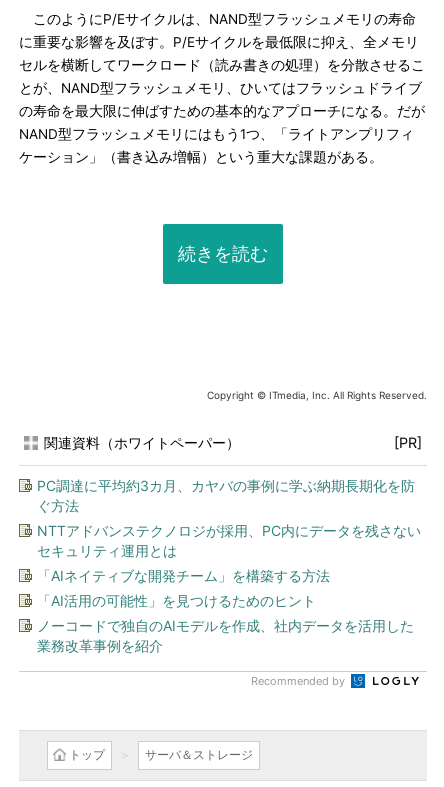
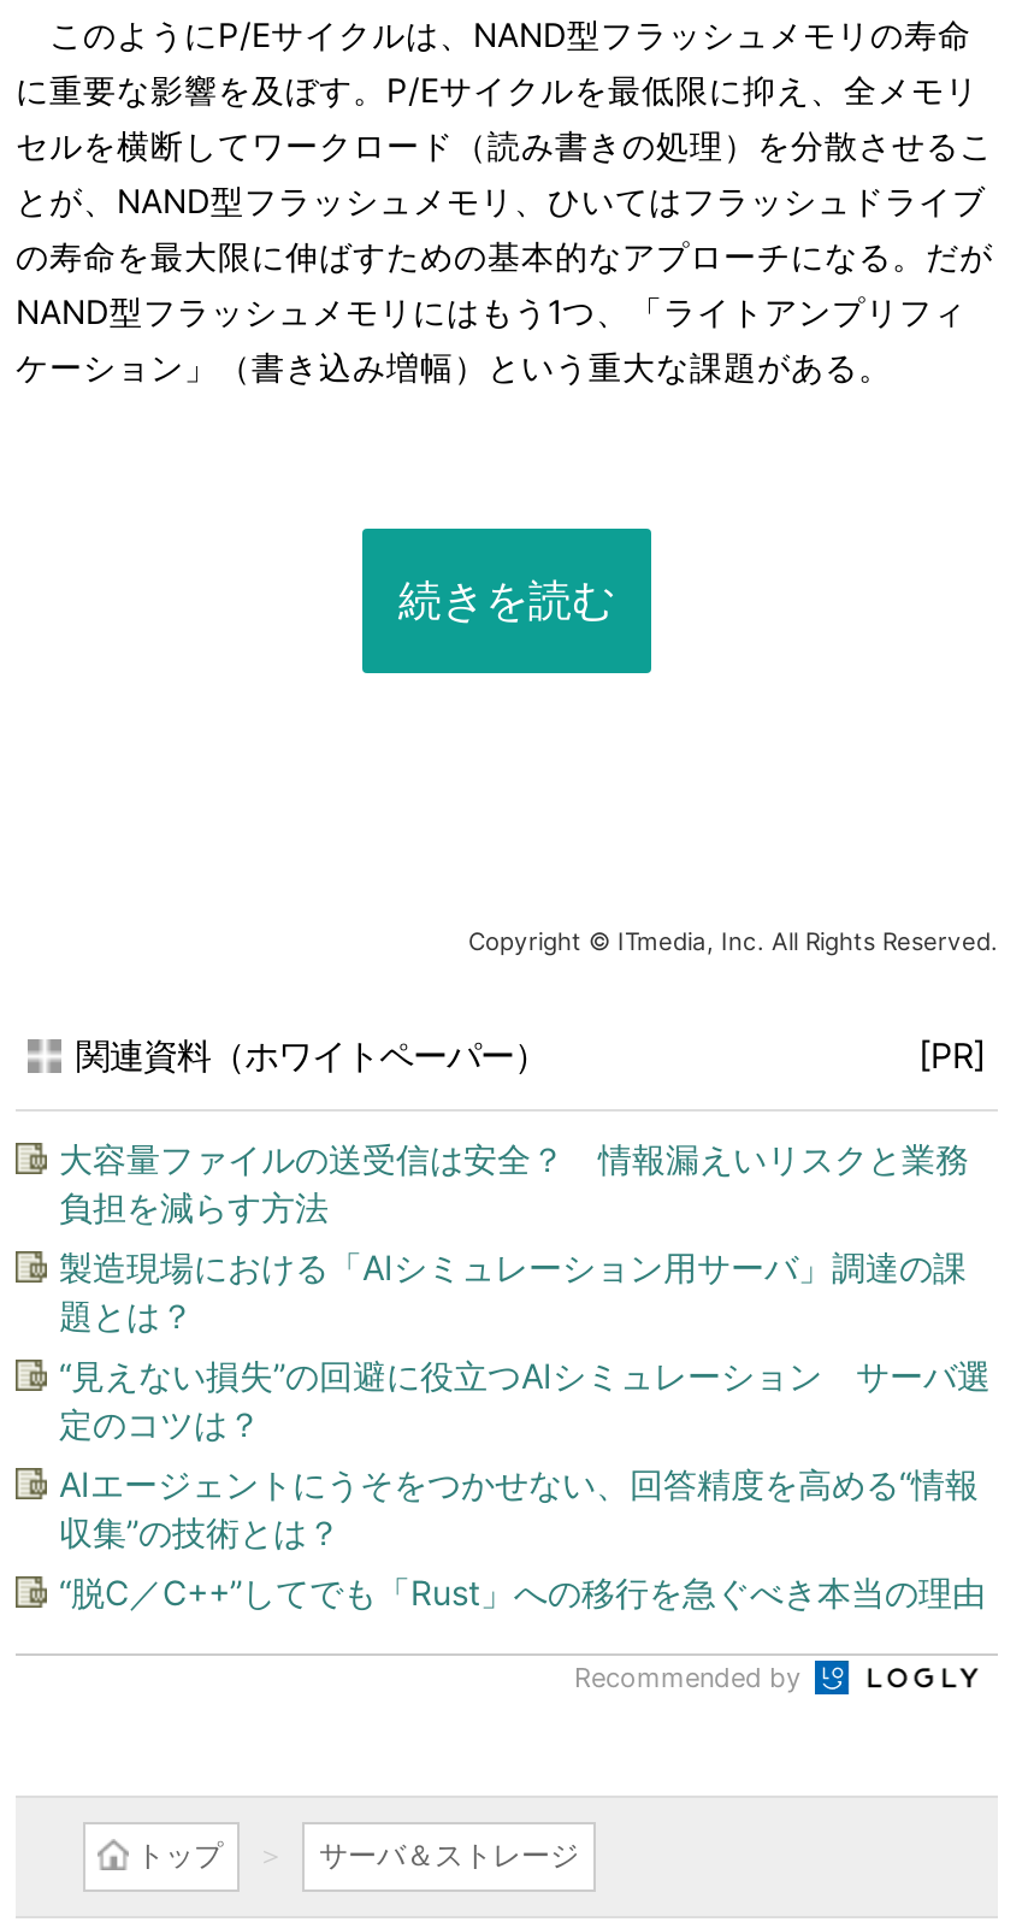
- PC調達に平均約3カ月、カヤバの事例に学ぶ納期長期化を防
- ぐ方法
+ 大容量ファイルの送受信は安全？ 情報漏えいリスクと業務
+ 負担を減らす方法

- NTTアドバンステクノロジが採用、PC内にデータを残さない
- セキュリティ運用とは
+ 製造現場における「AIシミュレーション用サーバ」調達の課
+ 題とは？

- 「AIネイティブな開発チーム」を構築する方法
+ “見えない損失”の回避に役立つAIシミュレーション サーバ選
+ 定のコツは？

- 「AI活用の可能性」を見つけるためのヒント
+ AIエージェントにうそをつかせない、回答精度を高める“情報
+ 収集”の技術とは？

- ノーコードで独自のAIモデルを作成、社内データを活用した
- 業務改革事例を紹介
+ “脱C／C++”してでも「Rust」への移行を急ぐべき本当の理由
